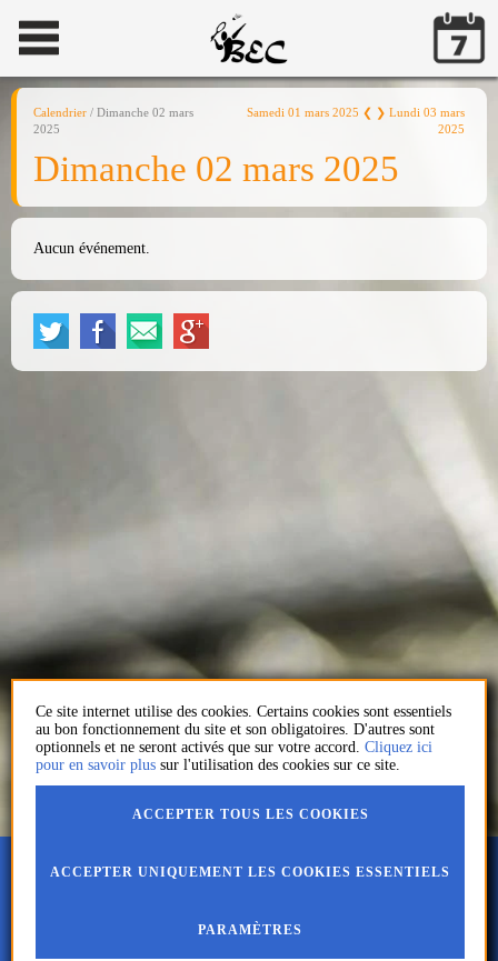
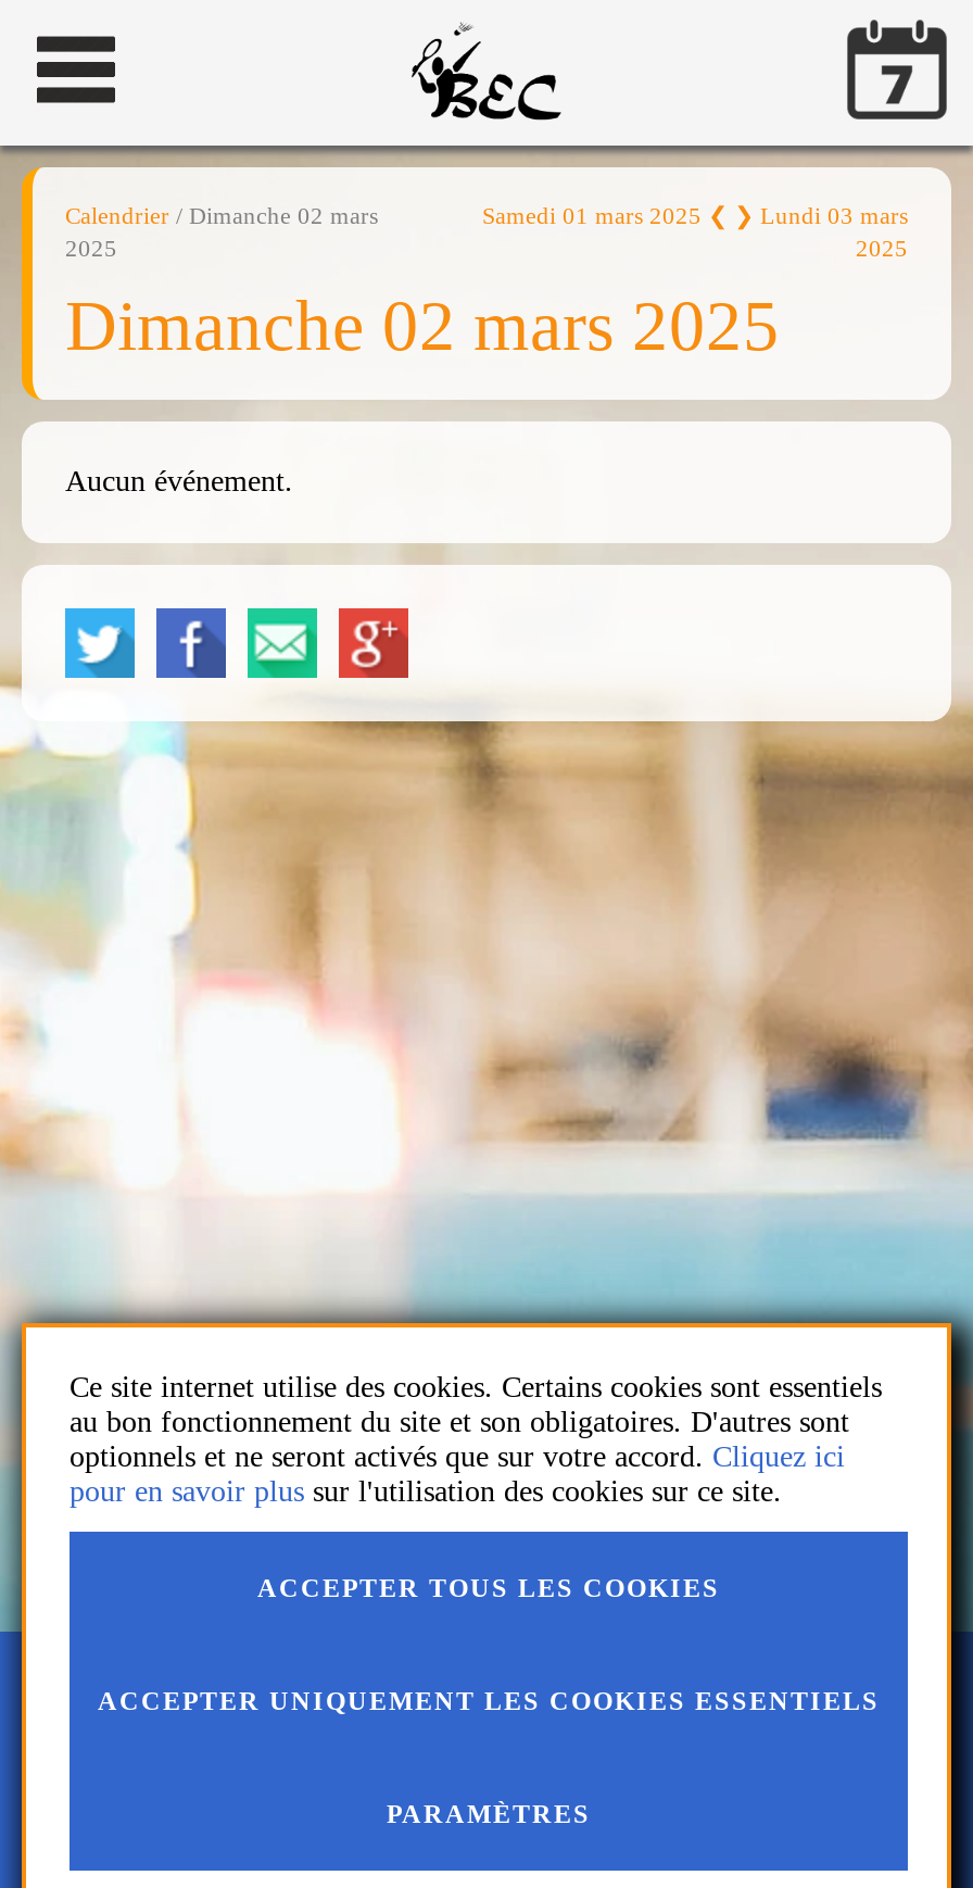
- [image]
+ [image]
